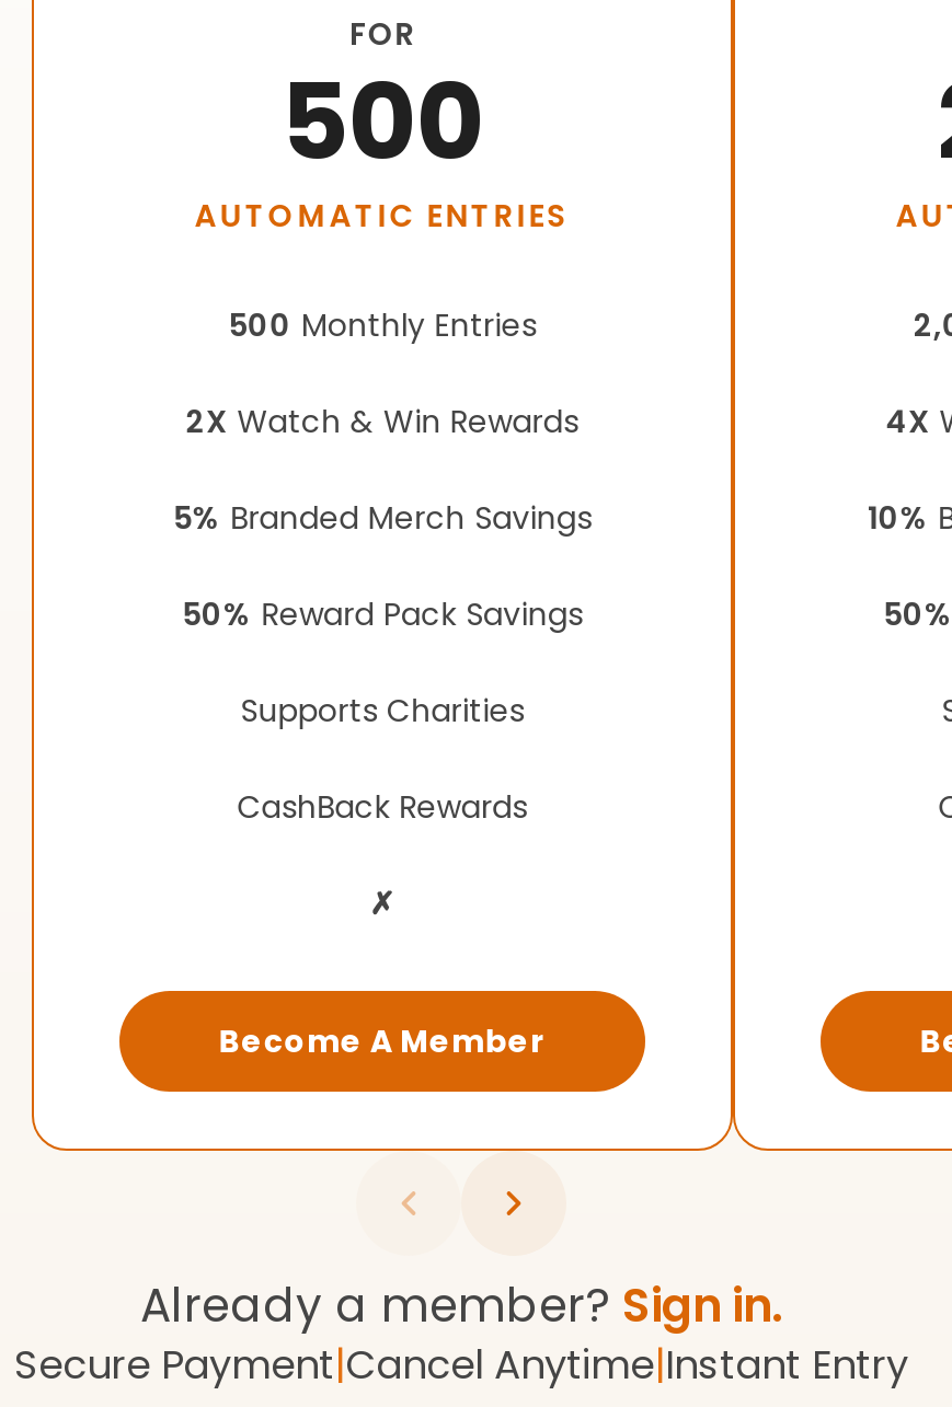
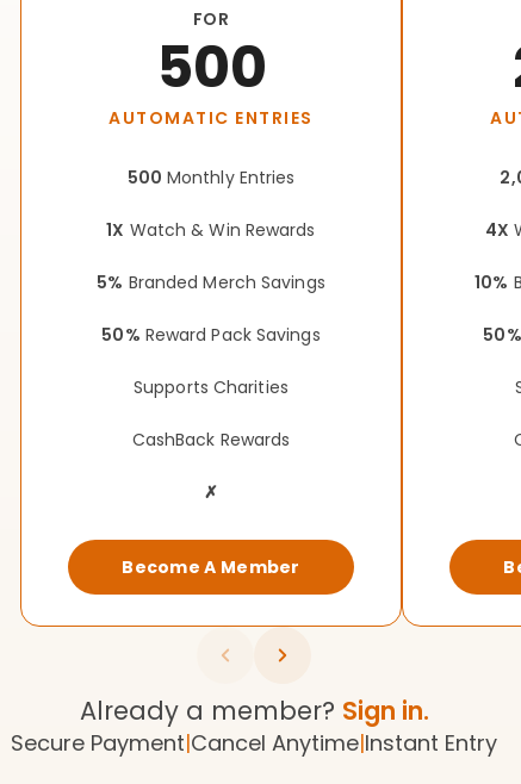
- 2X Watch & Win Rewards
+ 1X Watch & Win Rewards
